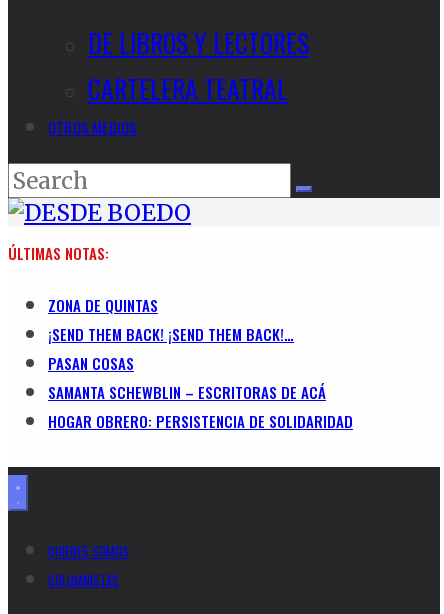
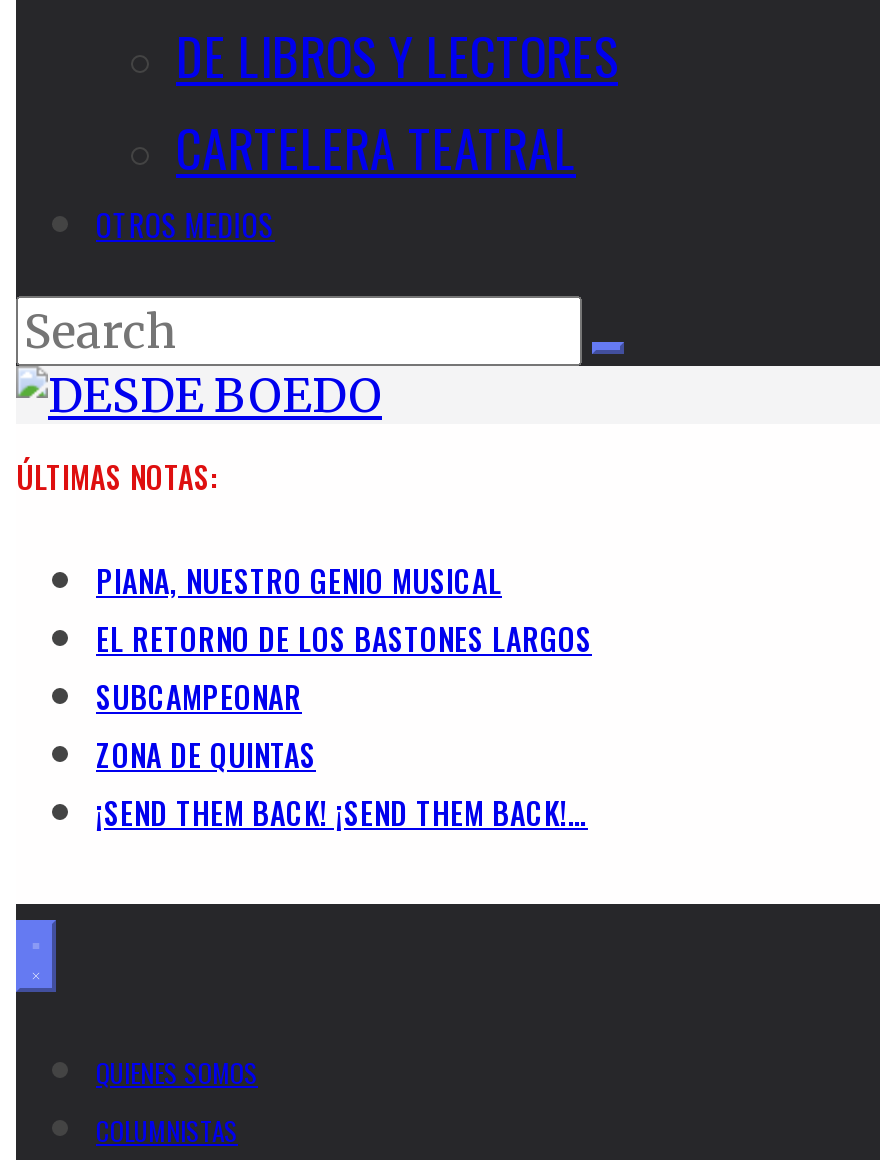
+ PIANA, NUESTRO GENIO MUSICAL
+ EL RETORNO DE LOS BASTONES LARGOS
+ SUBCAMPEONAR

moved down: ZONA DE QUINTAS | ¡SEND THEM BACK! ¡SEND THEM BACK!…

- PASAN COSAS
- SAMANTA SCHEWBLIN – ESCRITORAS DE ACÁ
- HOGAR OBRERO: PERSISTENCIA DE SOLIDARIDAD
